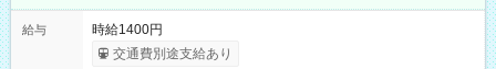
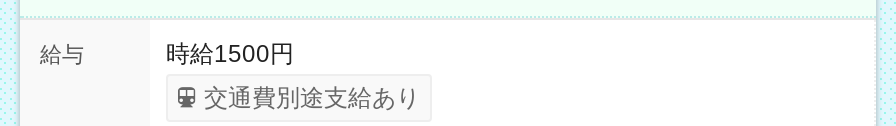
- 時給1400円
+ 時給1500円
